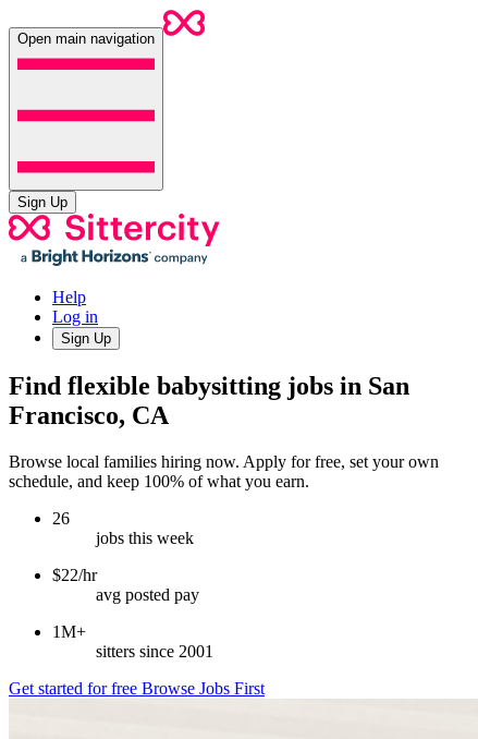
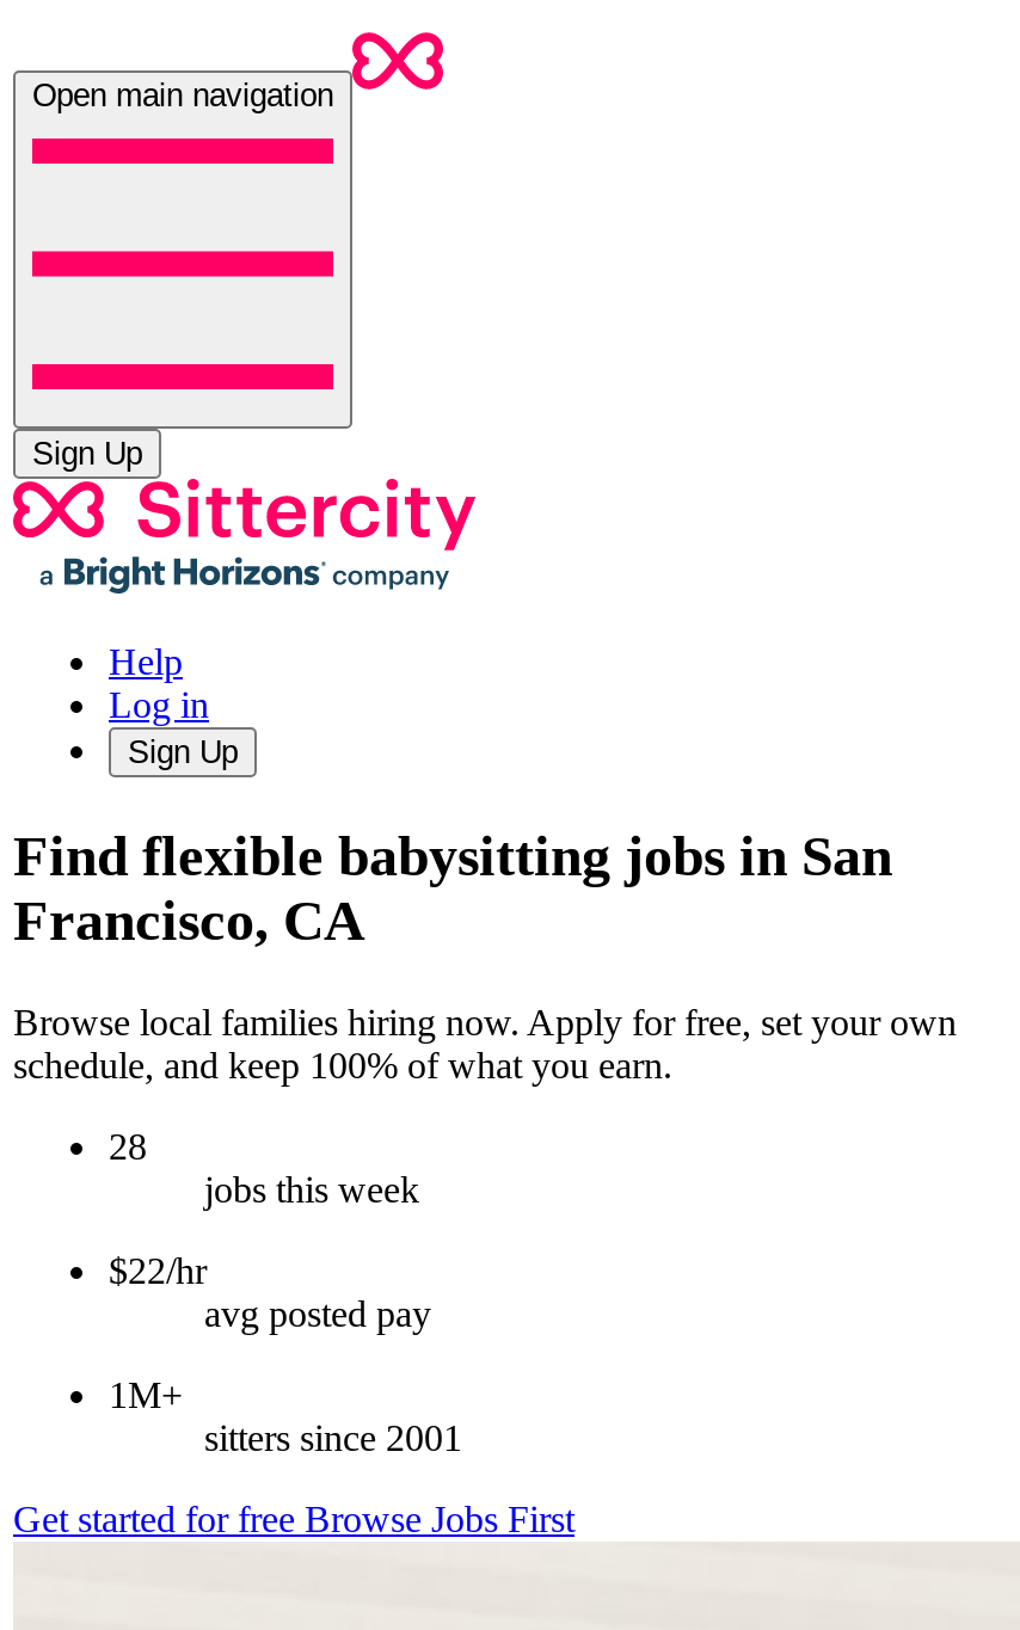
- 26
+ 28
